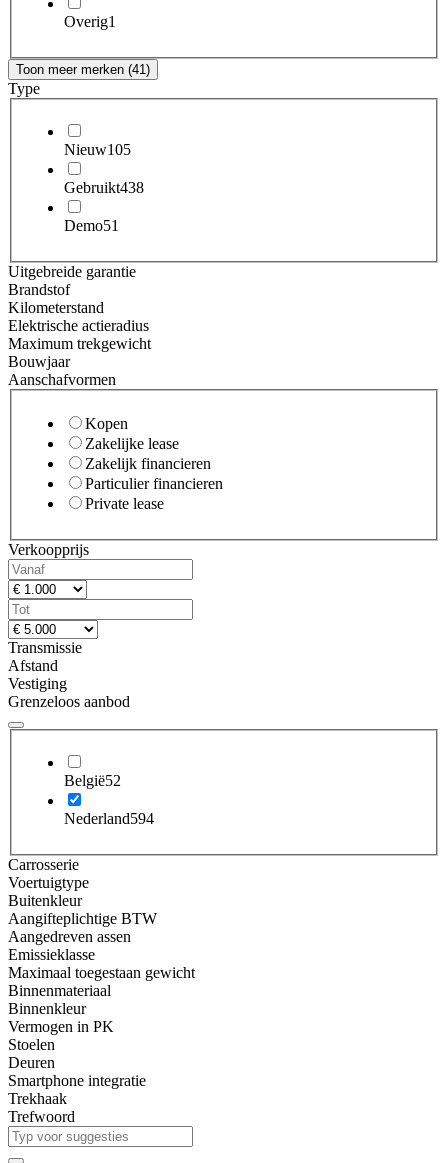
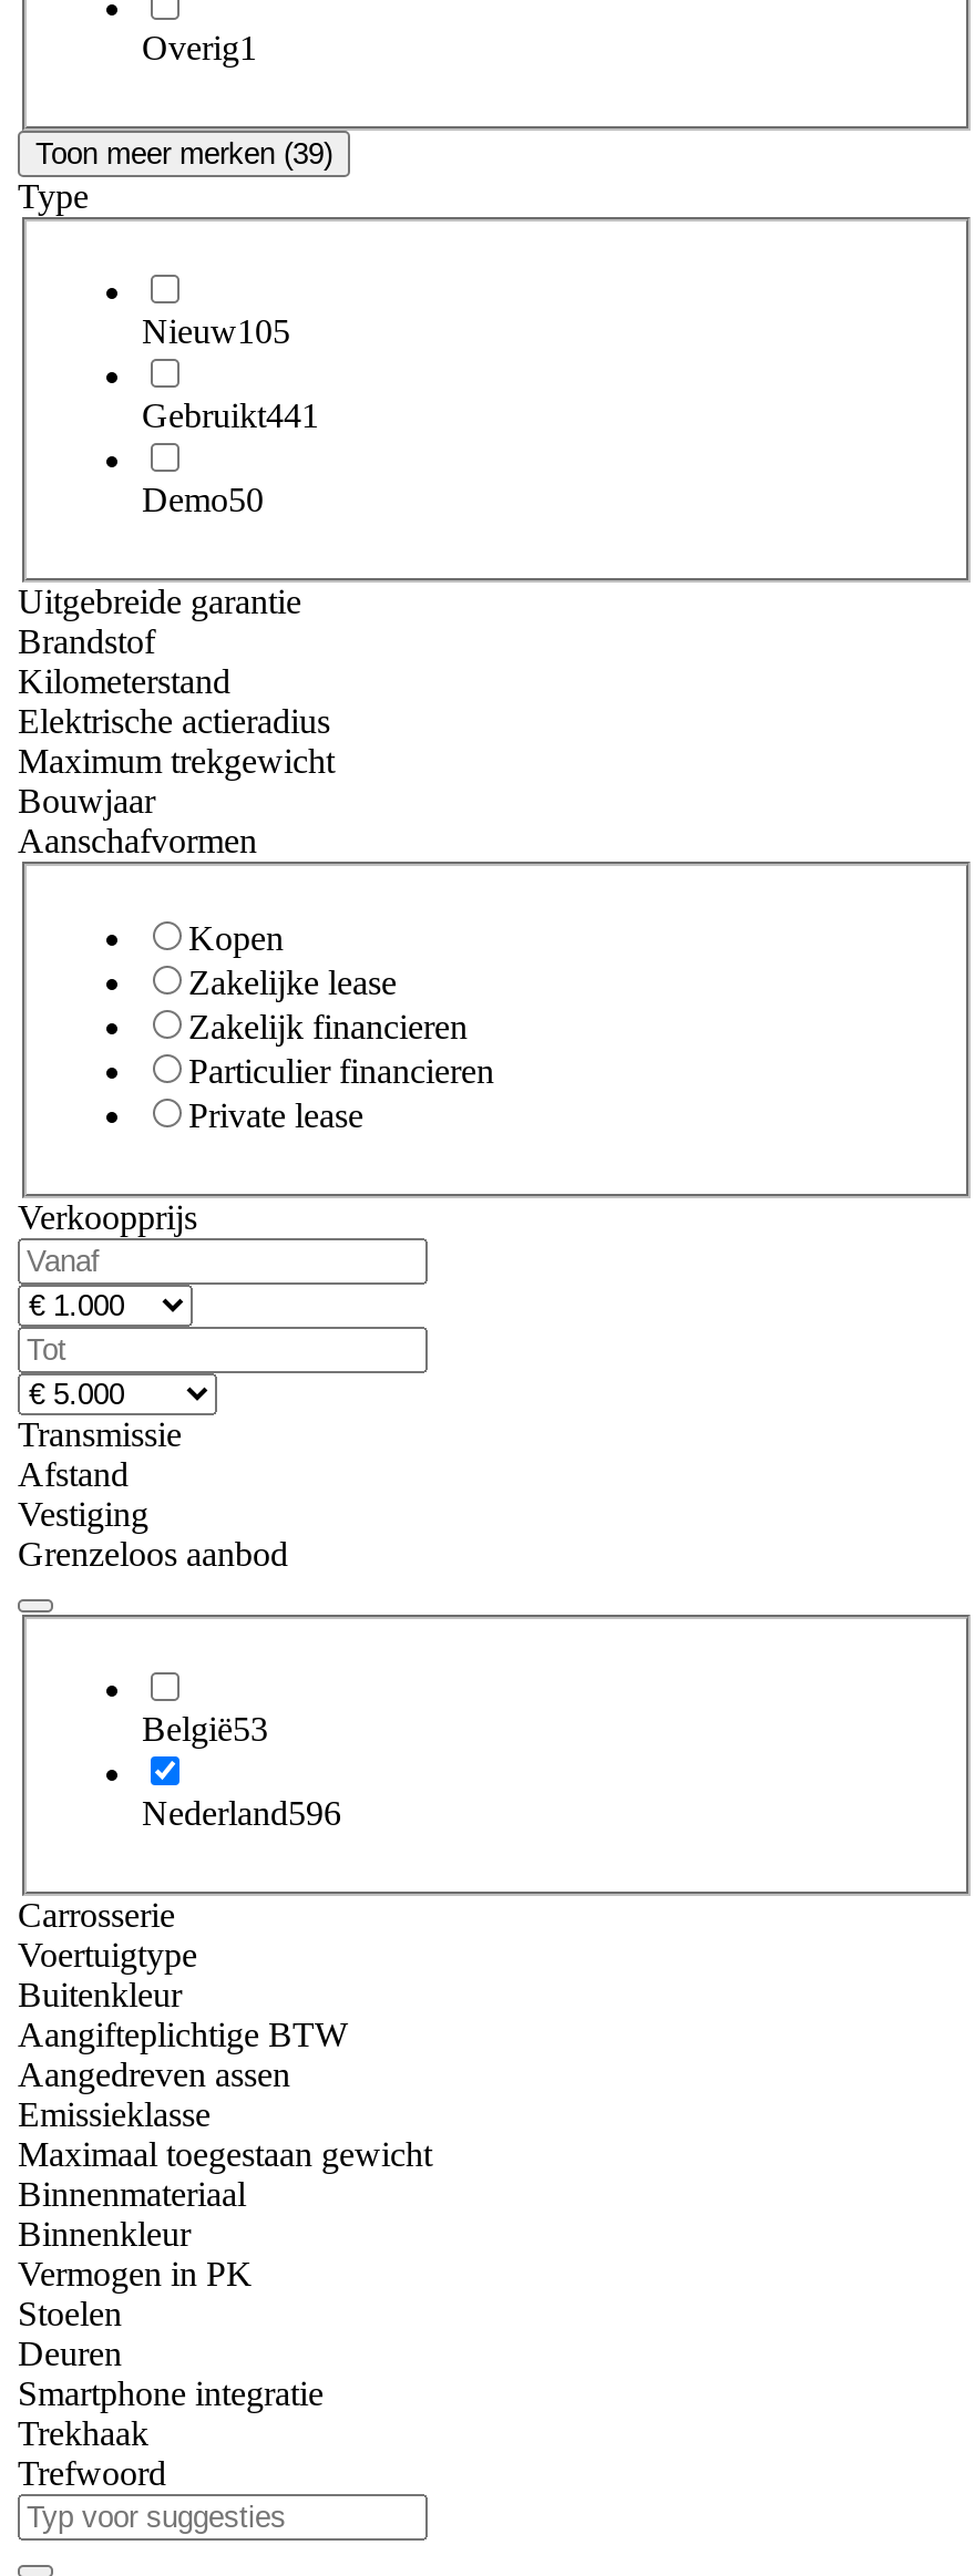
- Toon meer merken (41)
+ Toon meer merken (39)

- Gebruikt438
+ Gebruikt441

- Demo51
+ Demo50

- België52
+ België53

- Nederland594
+ Nederland596
